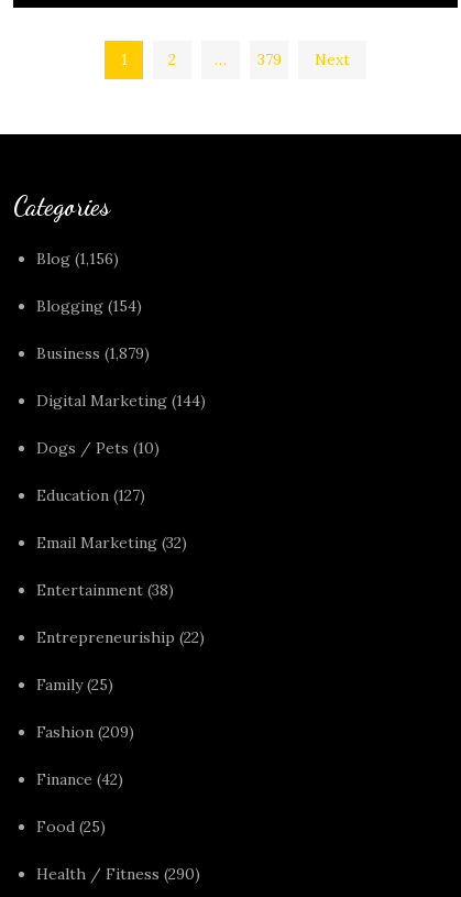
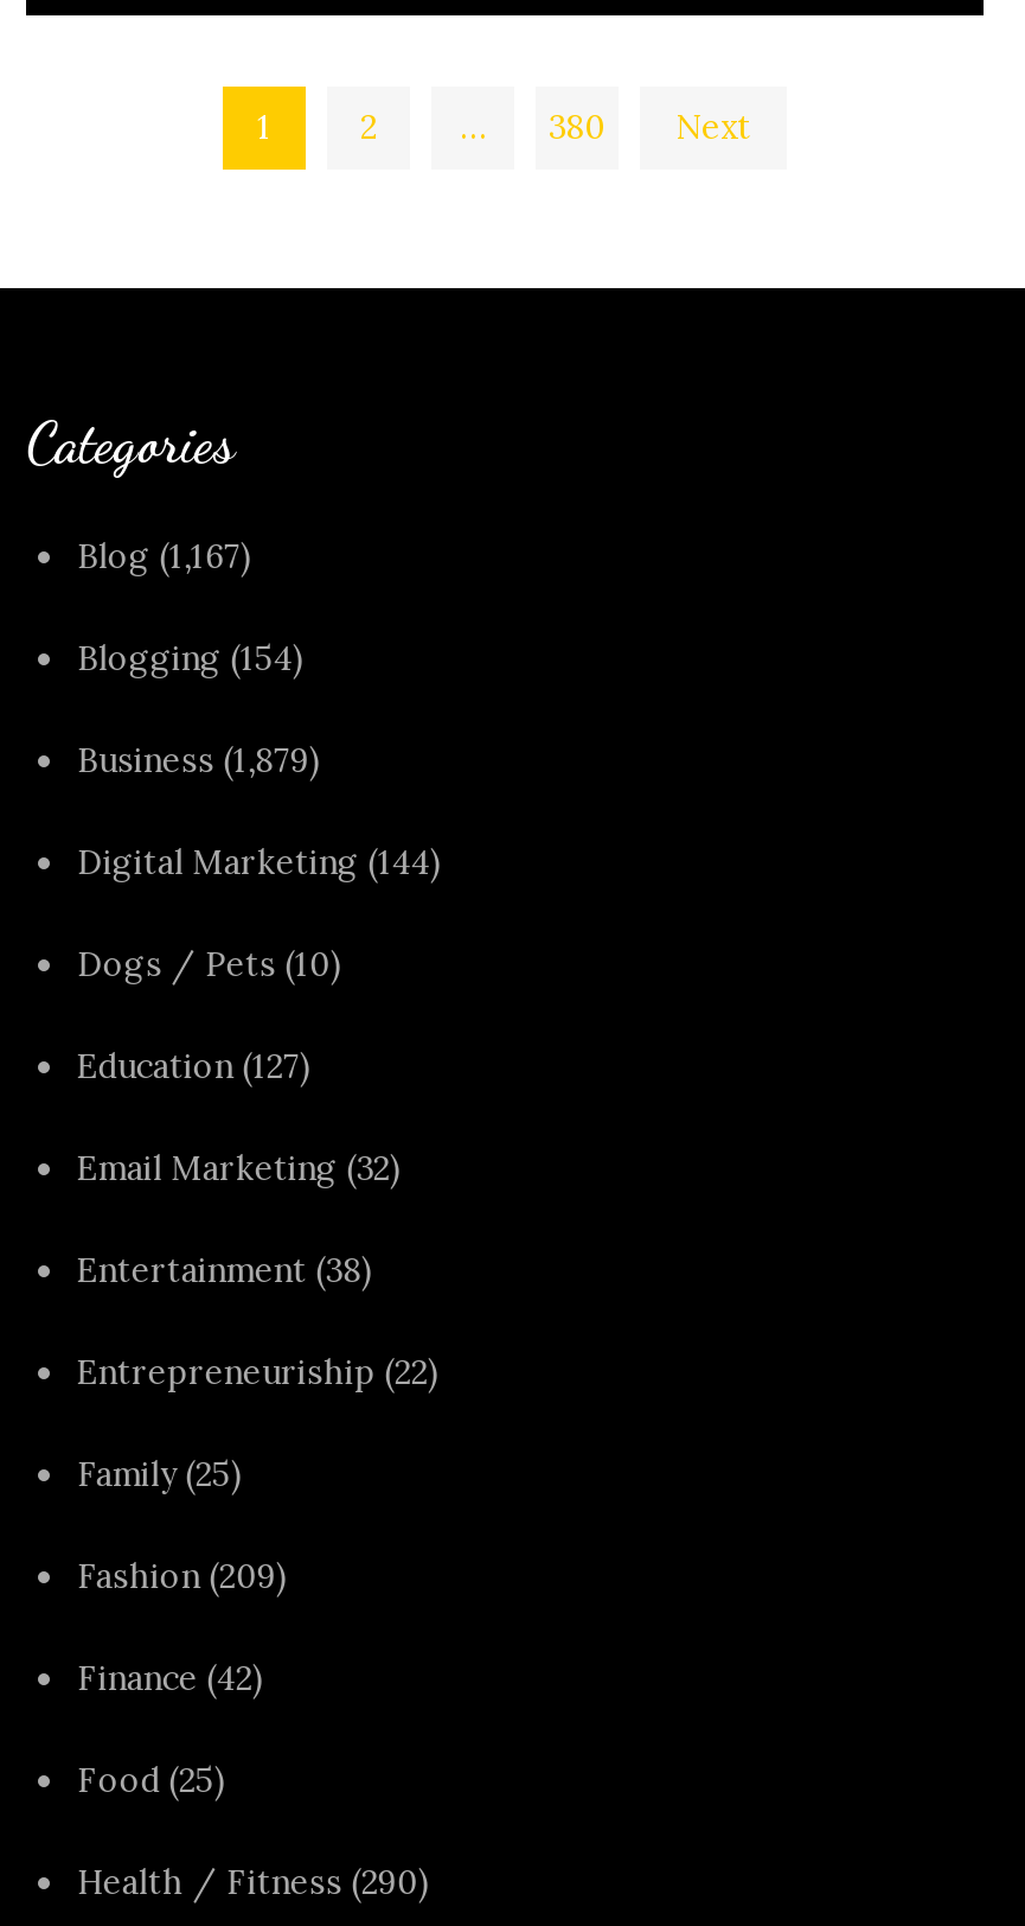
- 379
+ 380

- Blog (1,156)
+ Blog (1,167)
